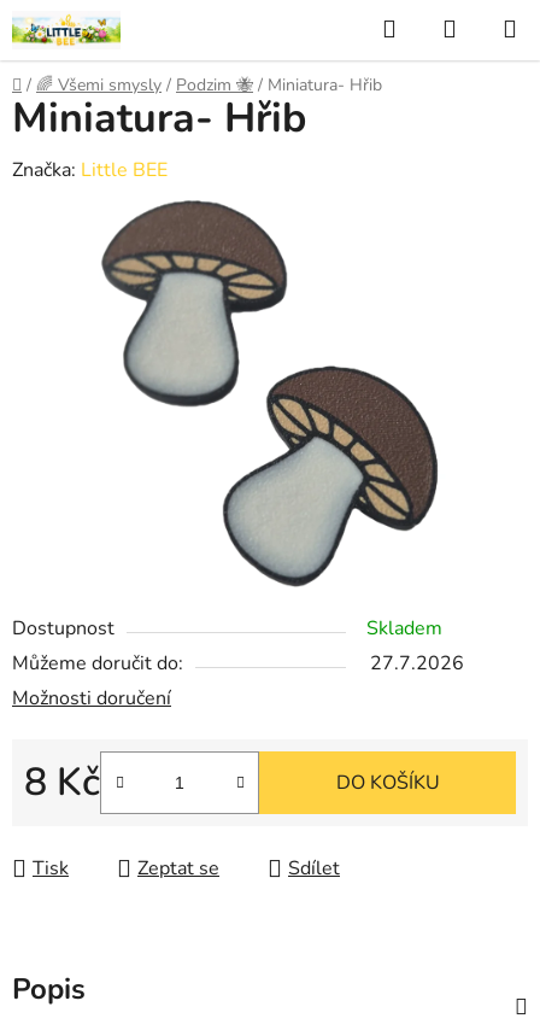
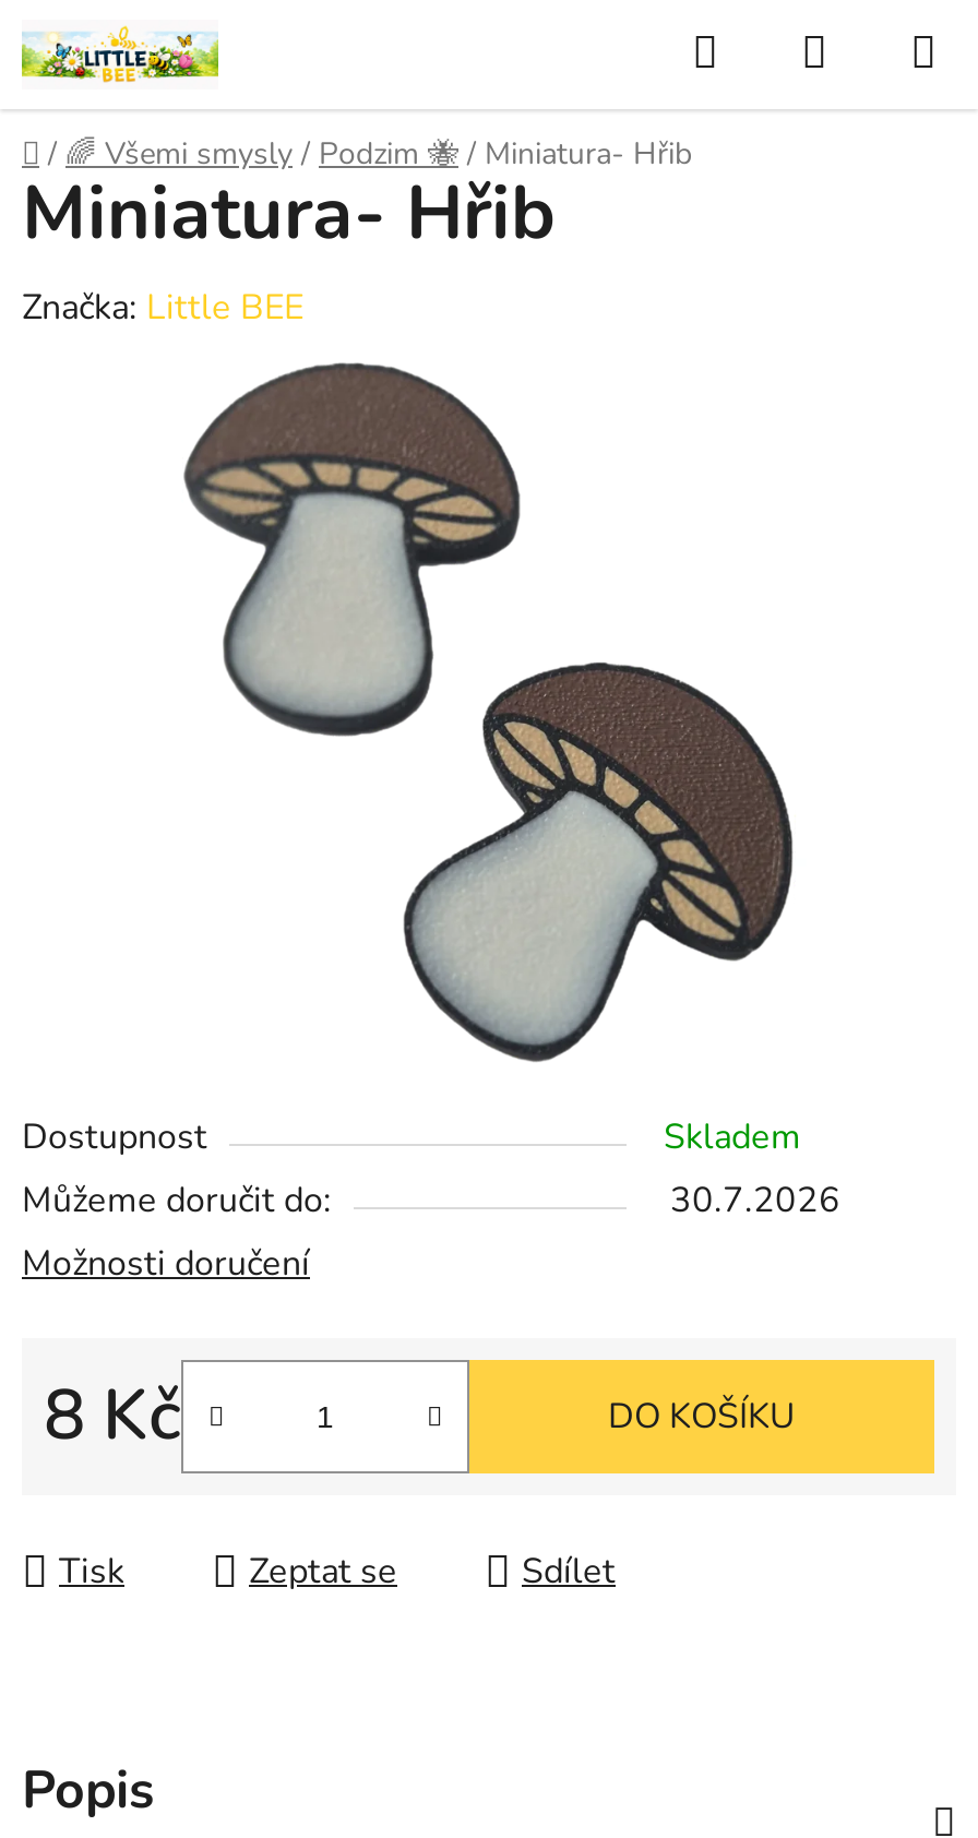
- 27.7.2026
+ 30.7.2026
